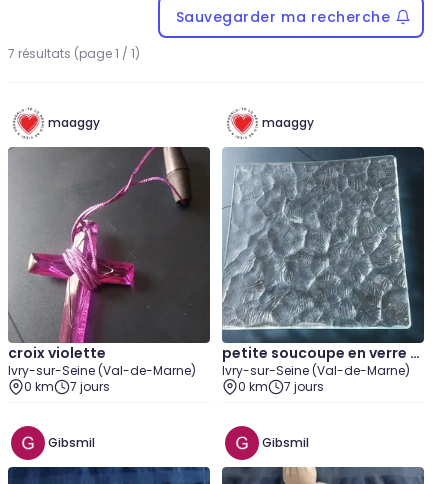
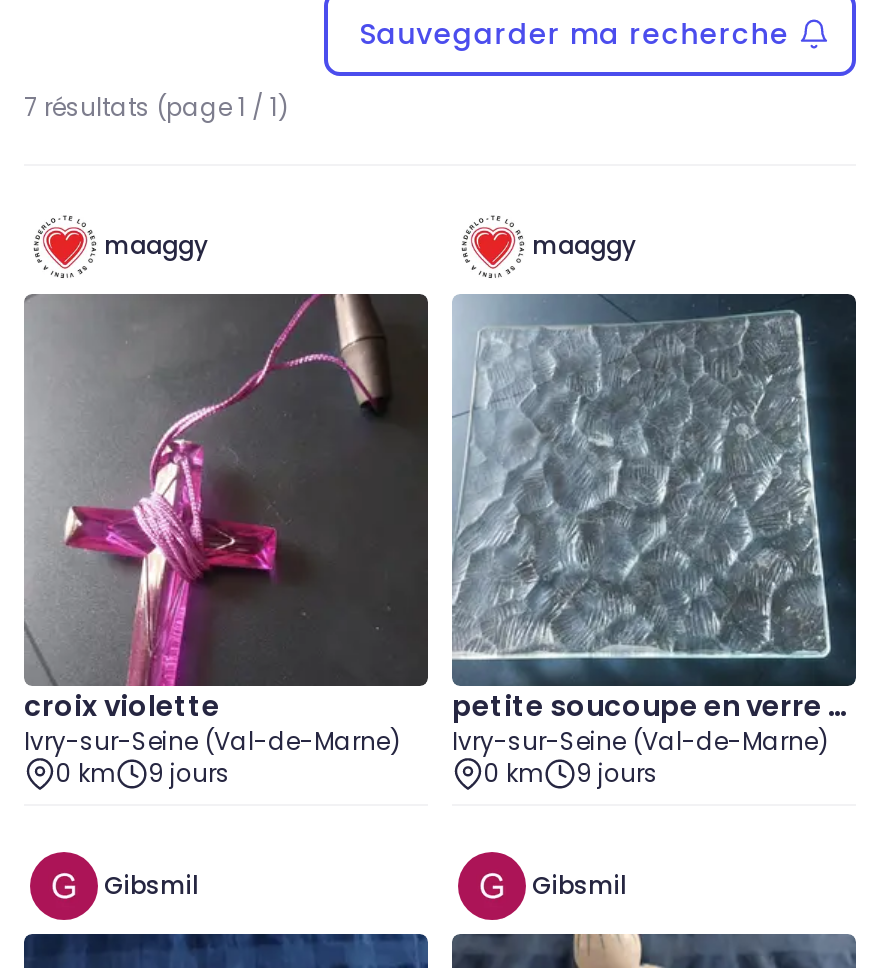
- 0 km 7 jours
+ 0 km 9 jours

- 0 km 7 jours
+ 0 km 9 jours
